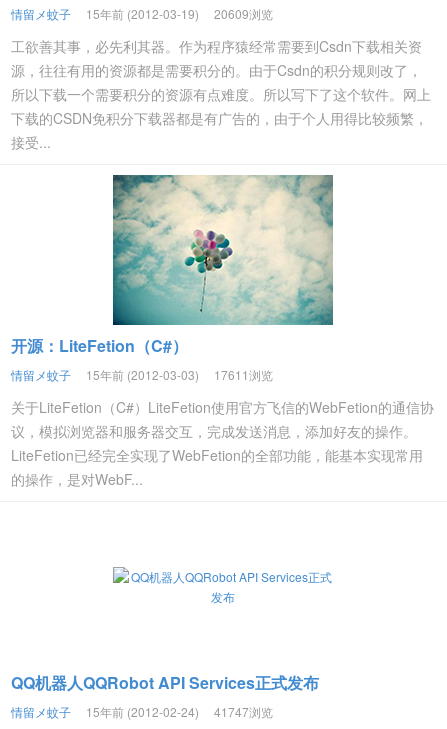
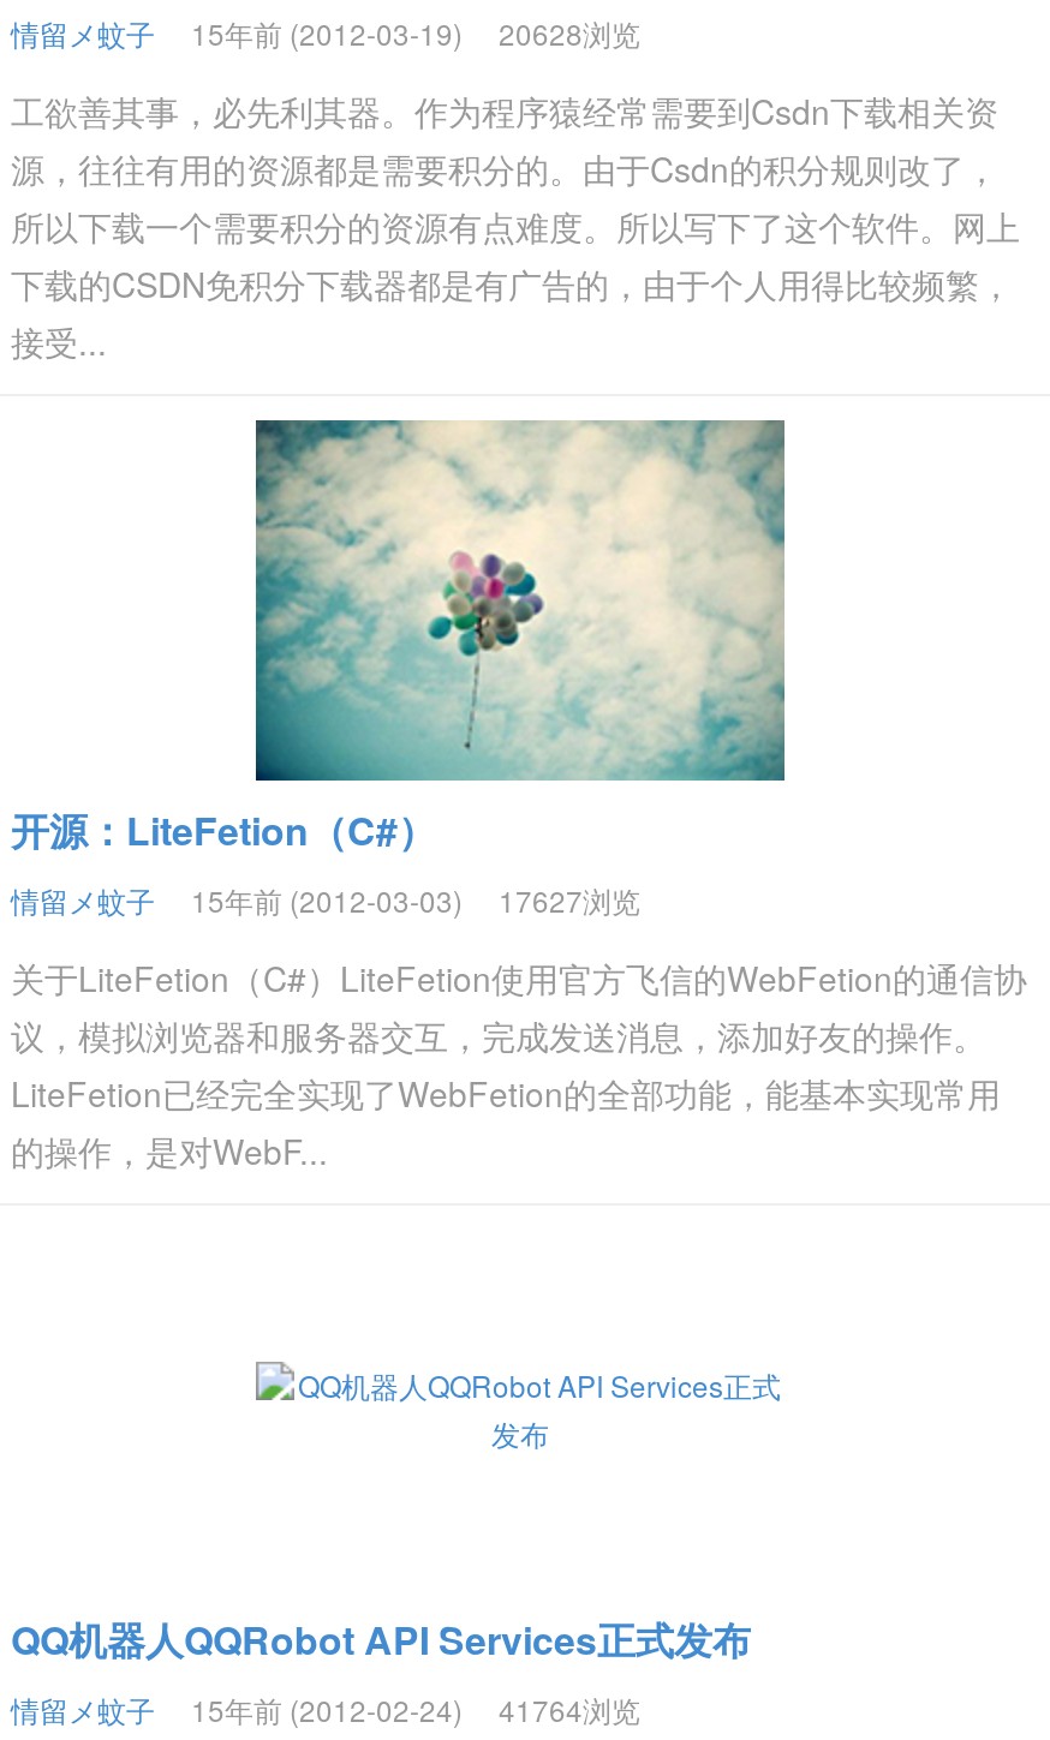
- 情留メ蚊子 15年前 (2012-03-19) 20609浏览
+ 情留メ蚊子 15年前 (2012-03-19) 20628浏览

- 情留メ蚊子 15年前 (2012-03-03) 17611浏览
+ 情留メ蚊子 15年前 (2012-03-03) 17627浏览

- 情留メ蚊子 15年前 (2012-02-24) 41747浏览
+ 情留メ蚊子 15年前 (2012-02-24) 41764浏览
